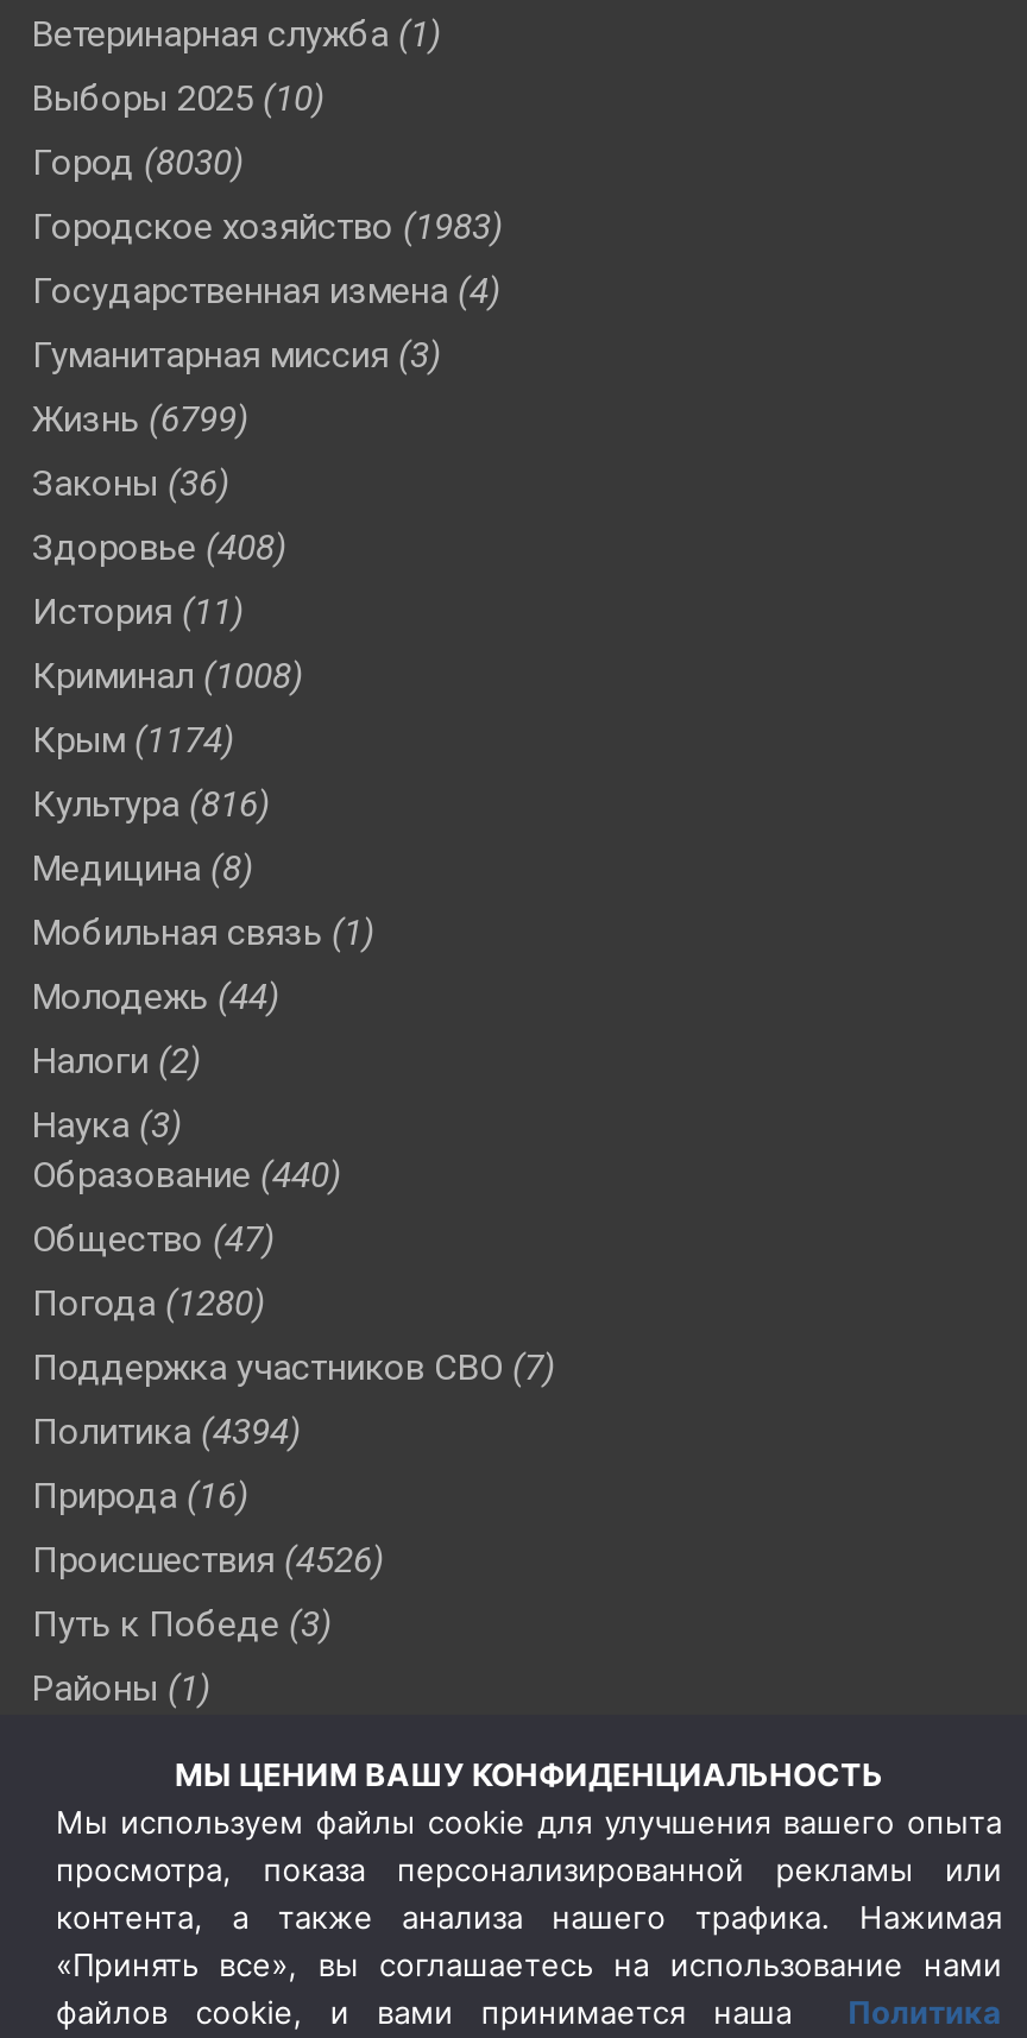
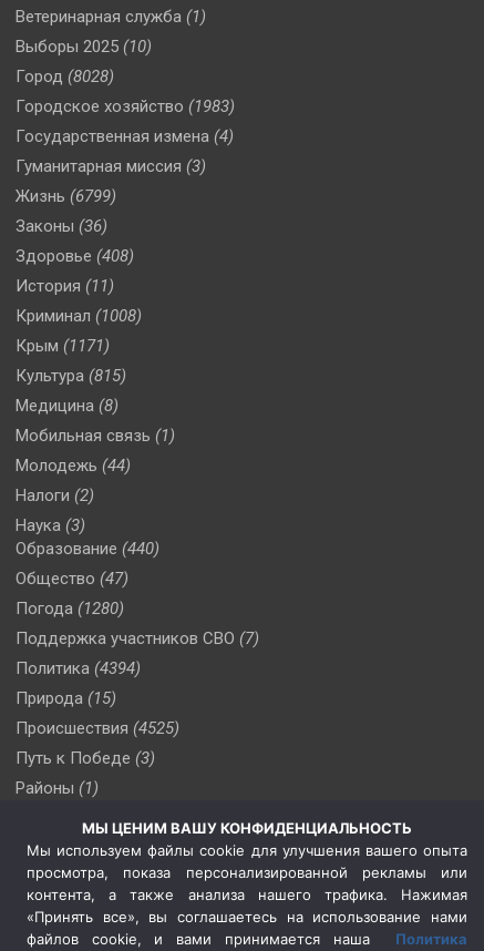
- Город (8030)
+ Город (8028)

- Крым (1174)
+ Крым (1171)

- Культура (816)
+ Культура (815)

- Природа (16)
+ Природа (15)

- Происшествия (4526)
+ Происшествия (4525)
